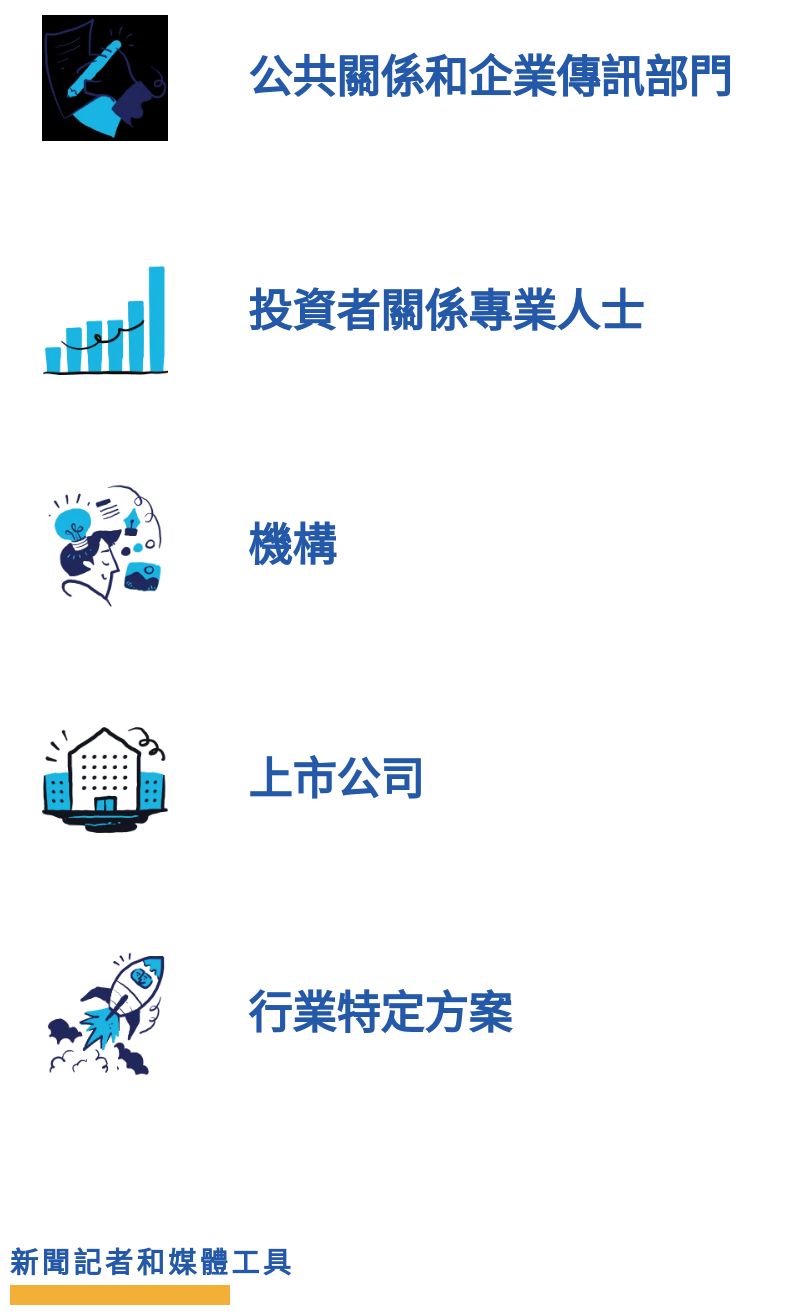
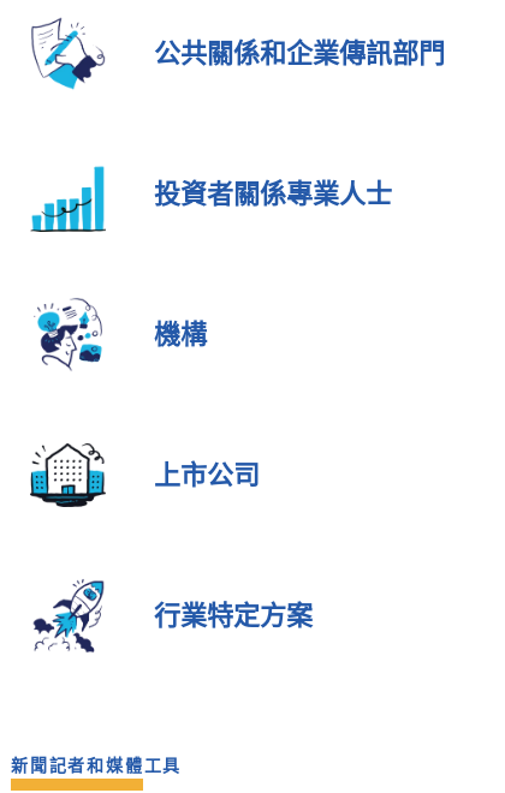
- [image]
+ [image]
